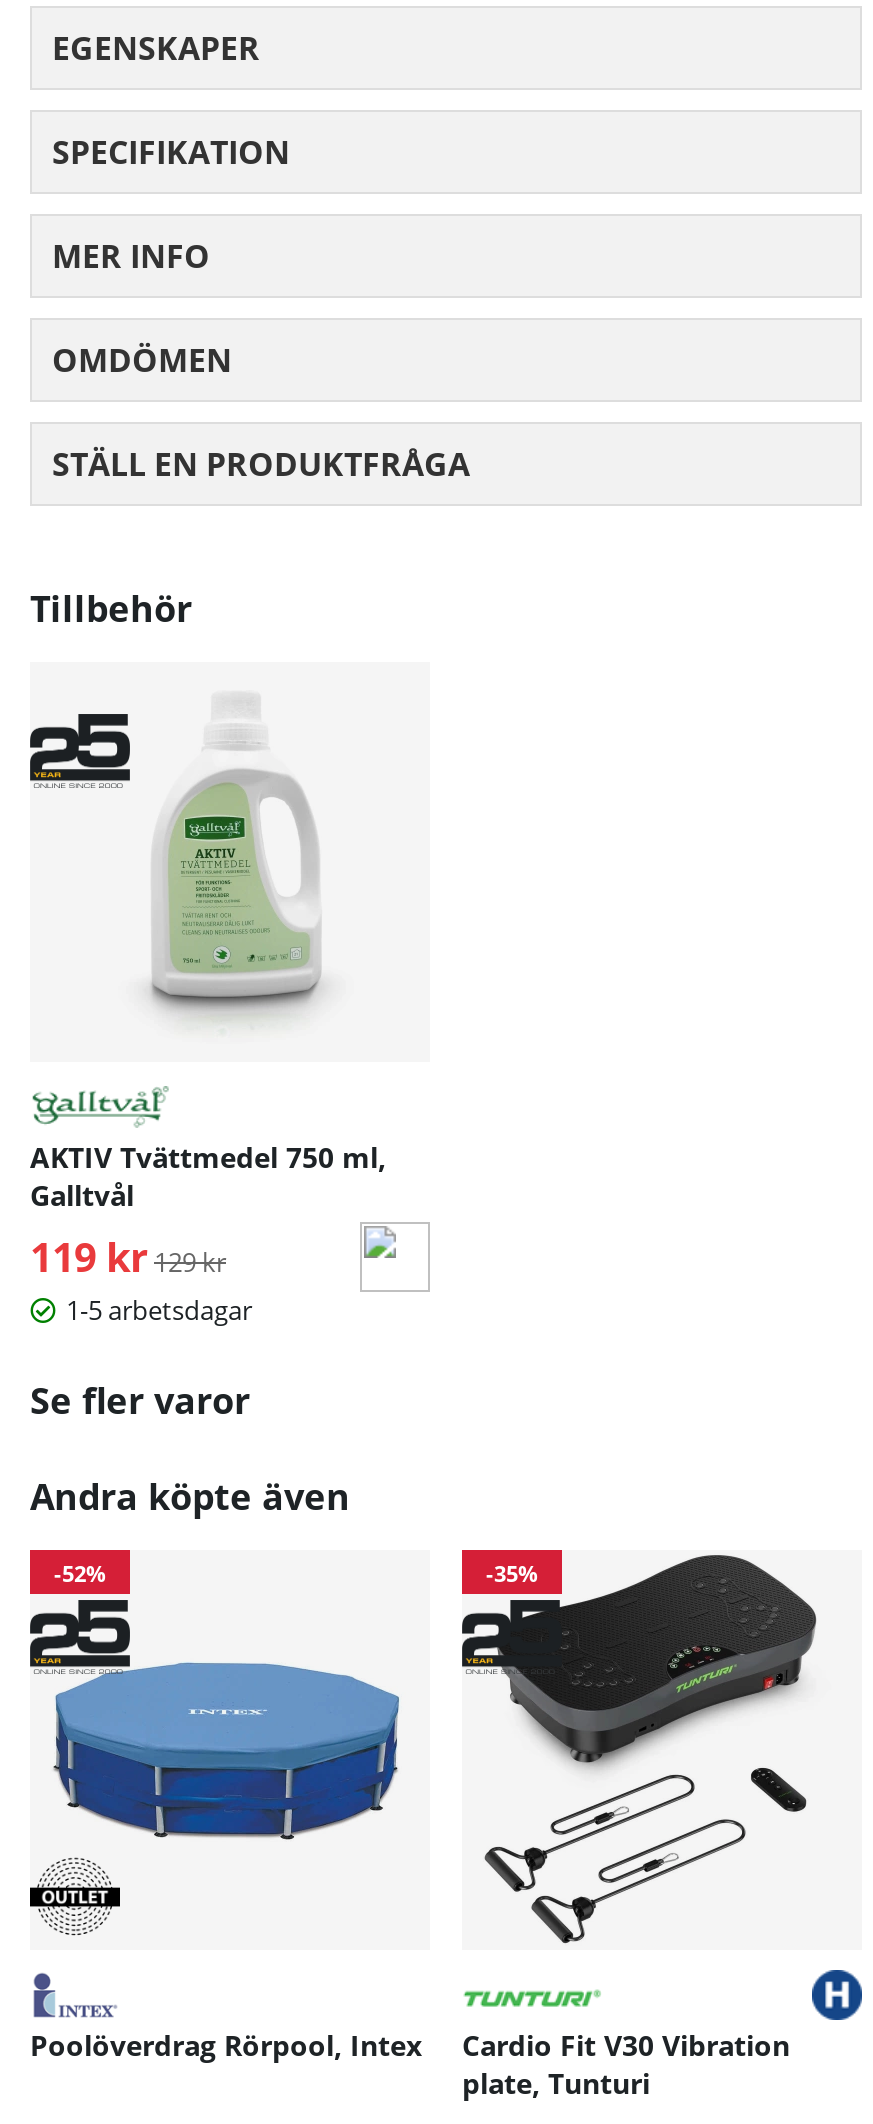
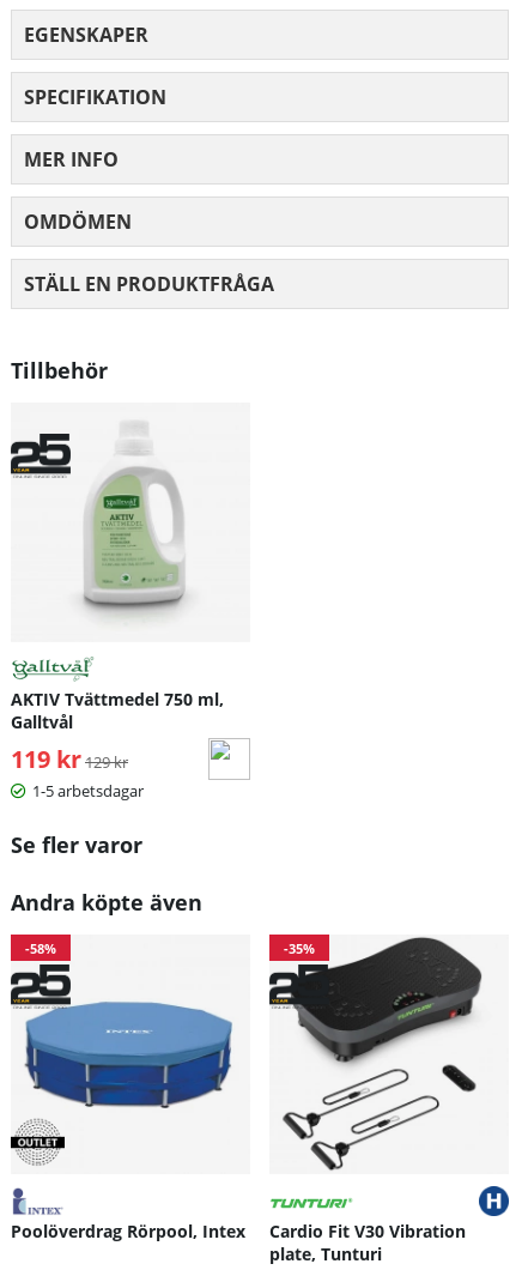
- -52%
+ -58%
